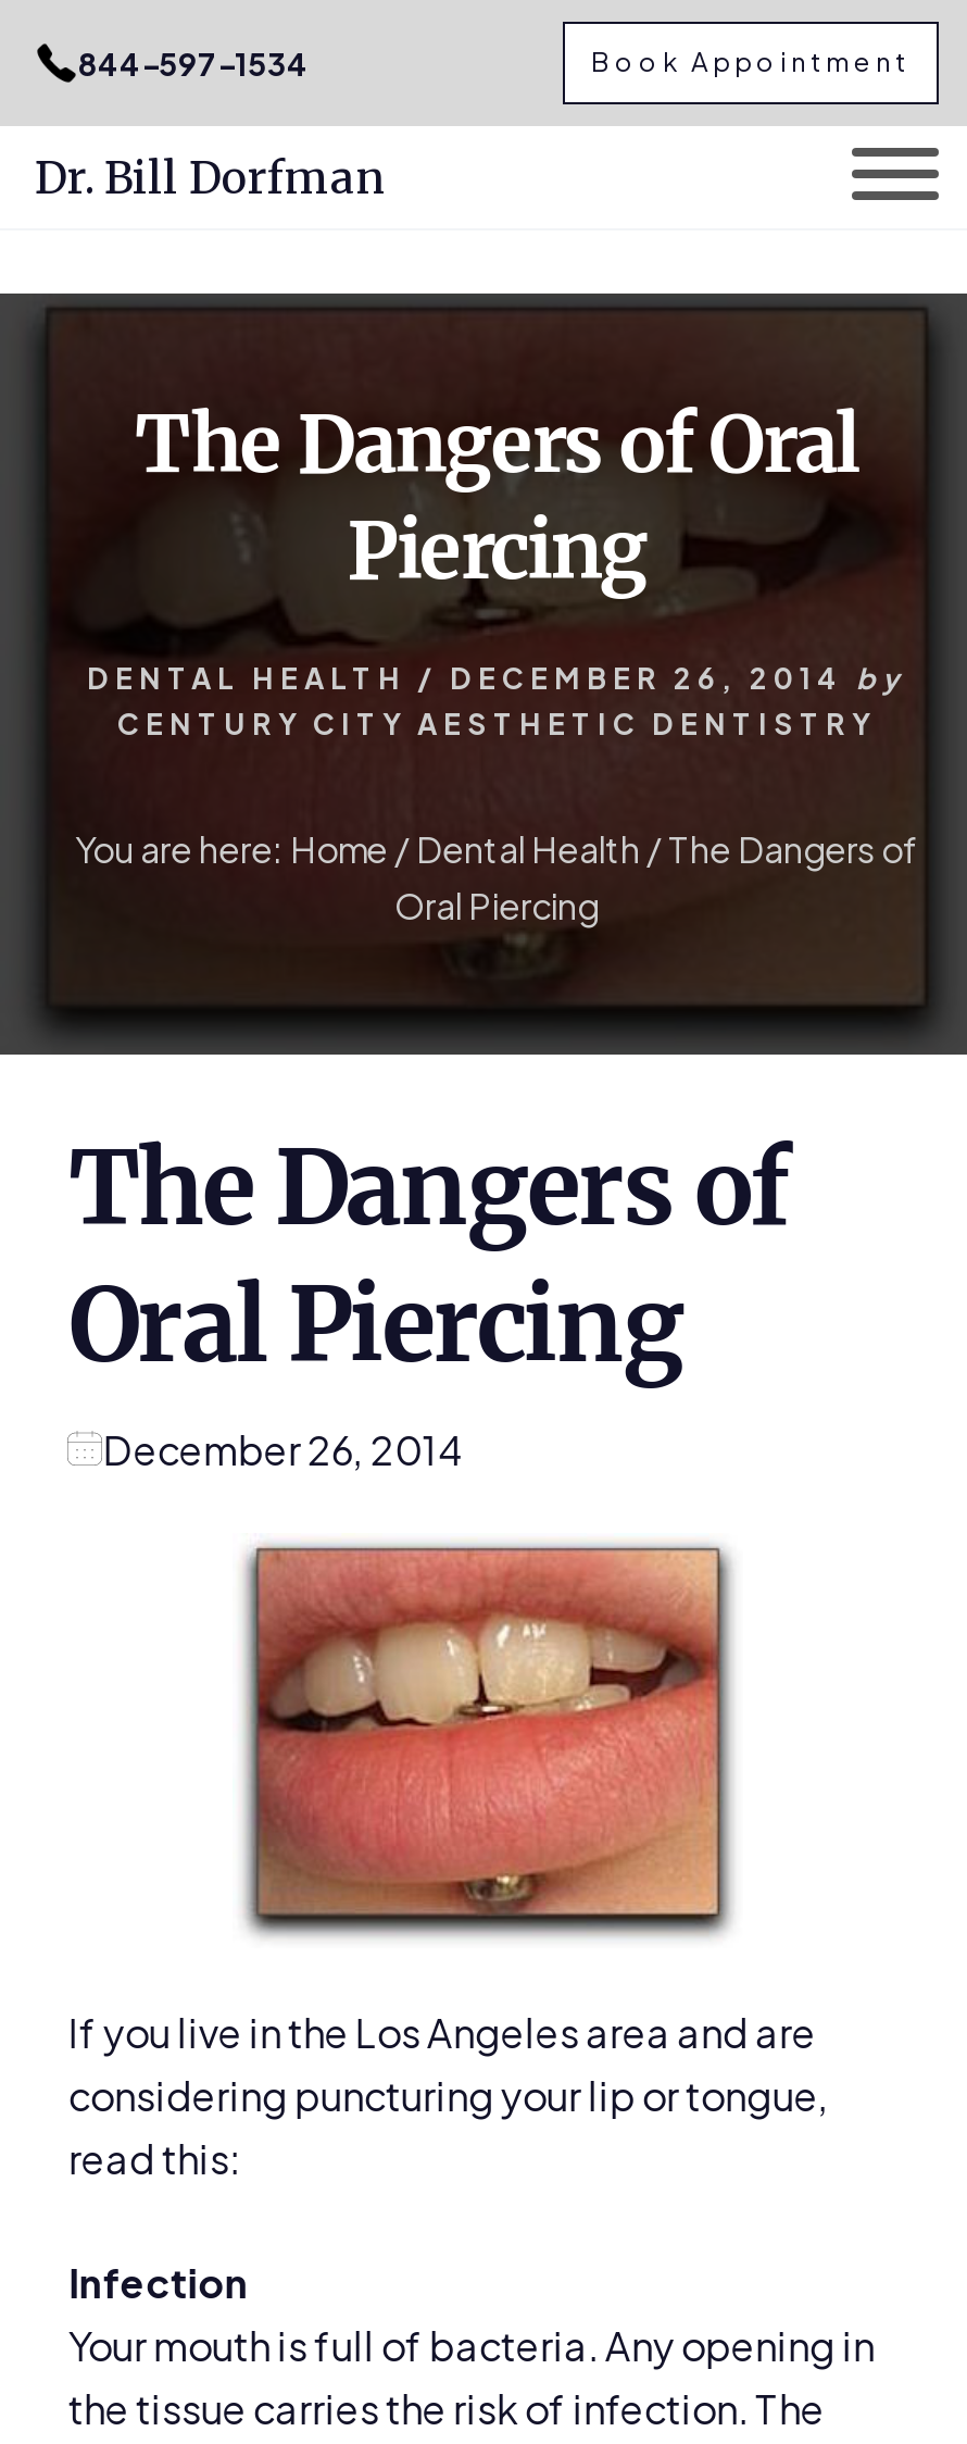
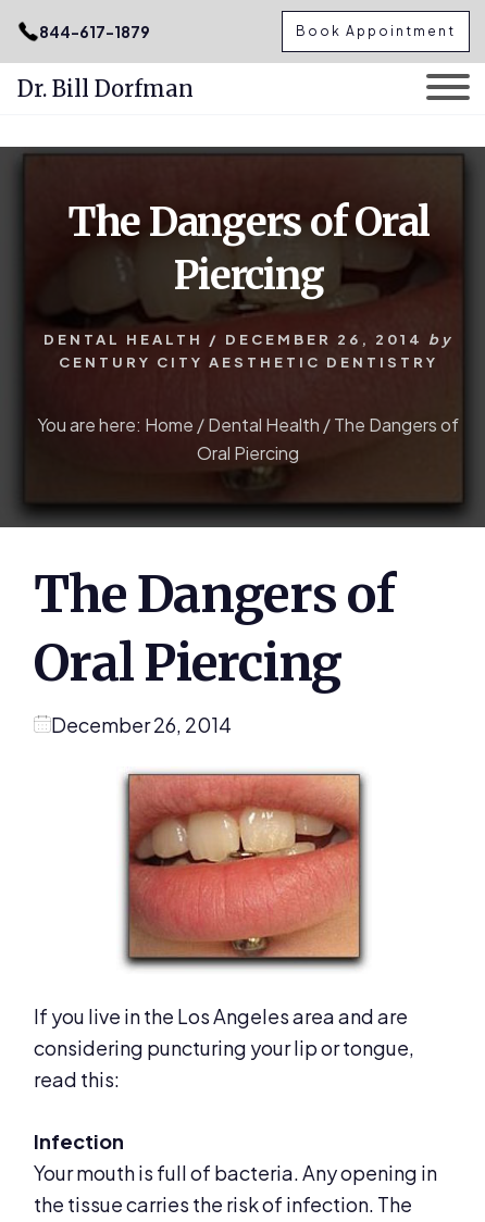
- 844-597-1534
+ 844-617-1879
